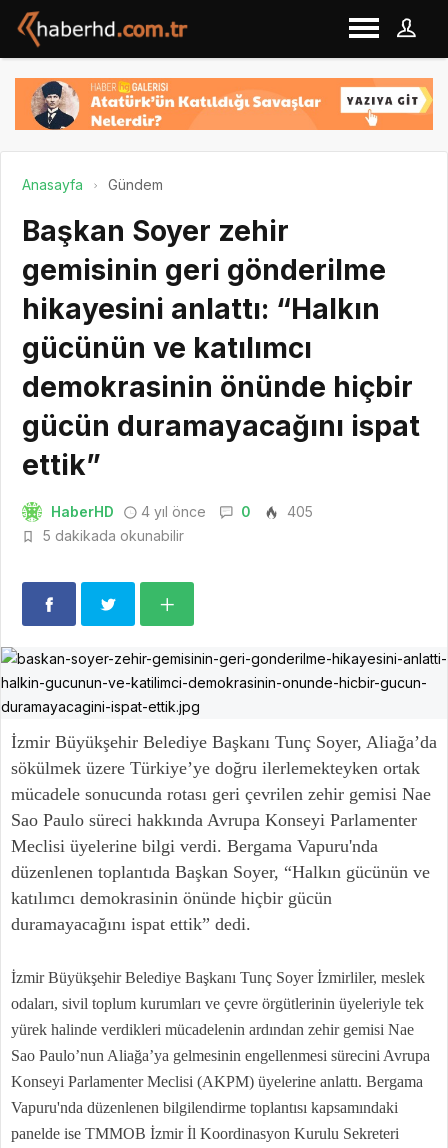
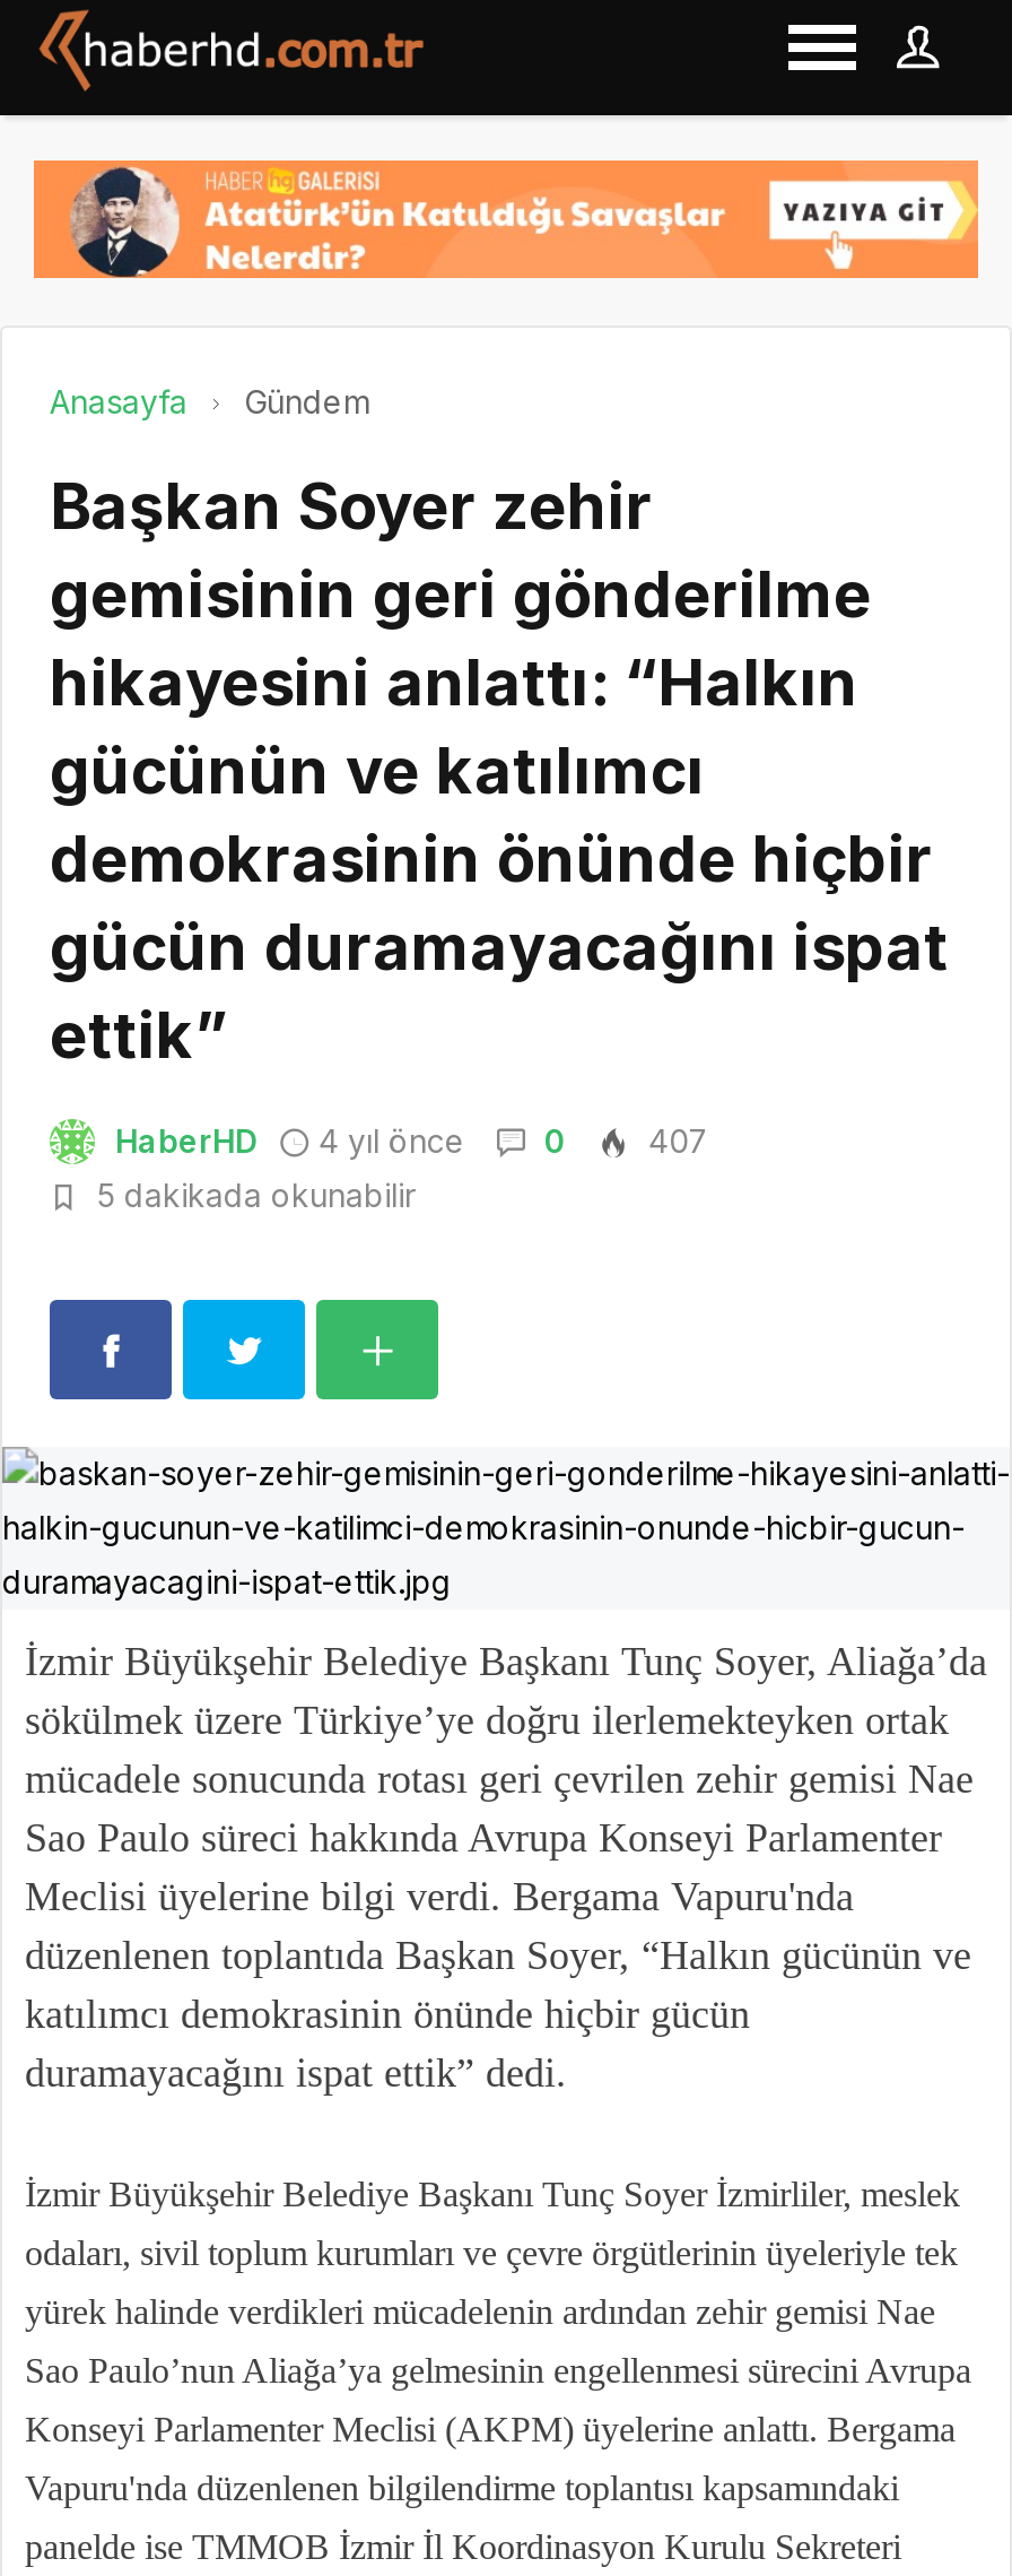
- 0 405
+ 0 407
